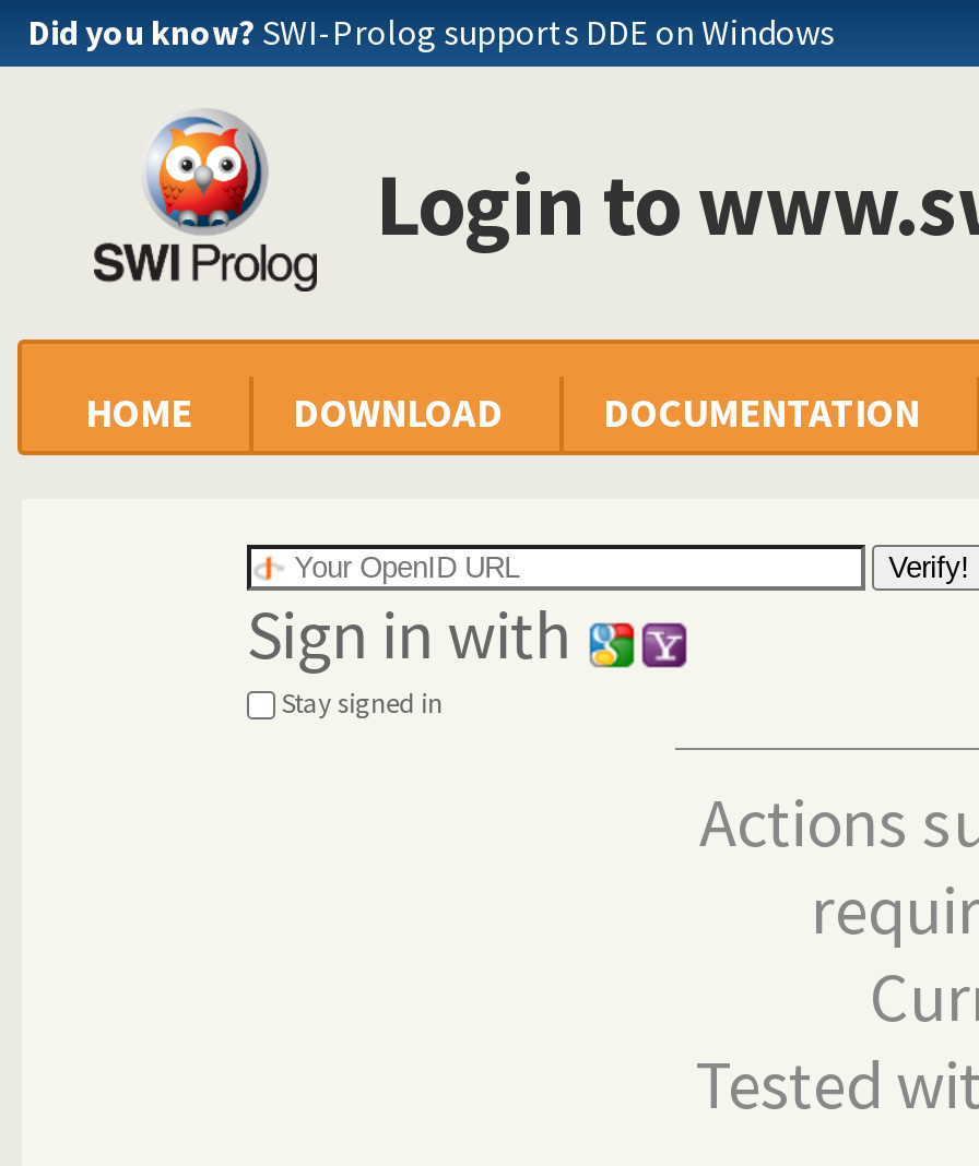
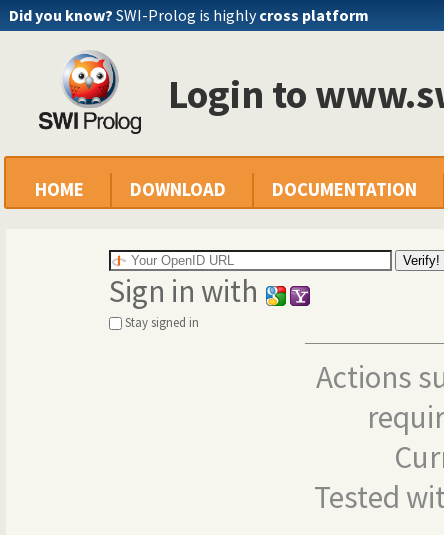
- Did you know? SWI-Prolog supports DDE on Windows
+ Did you know? SWI-Prolog is highly cross platform
